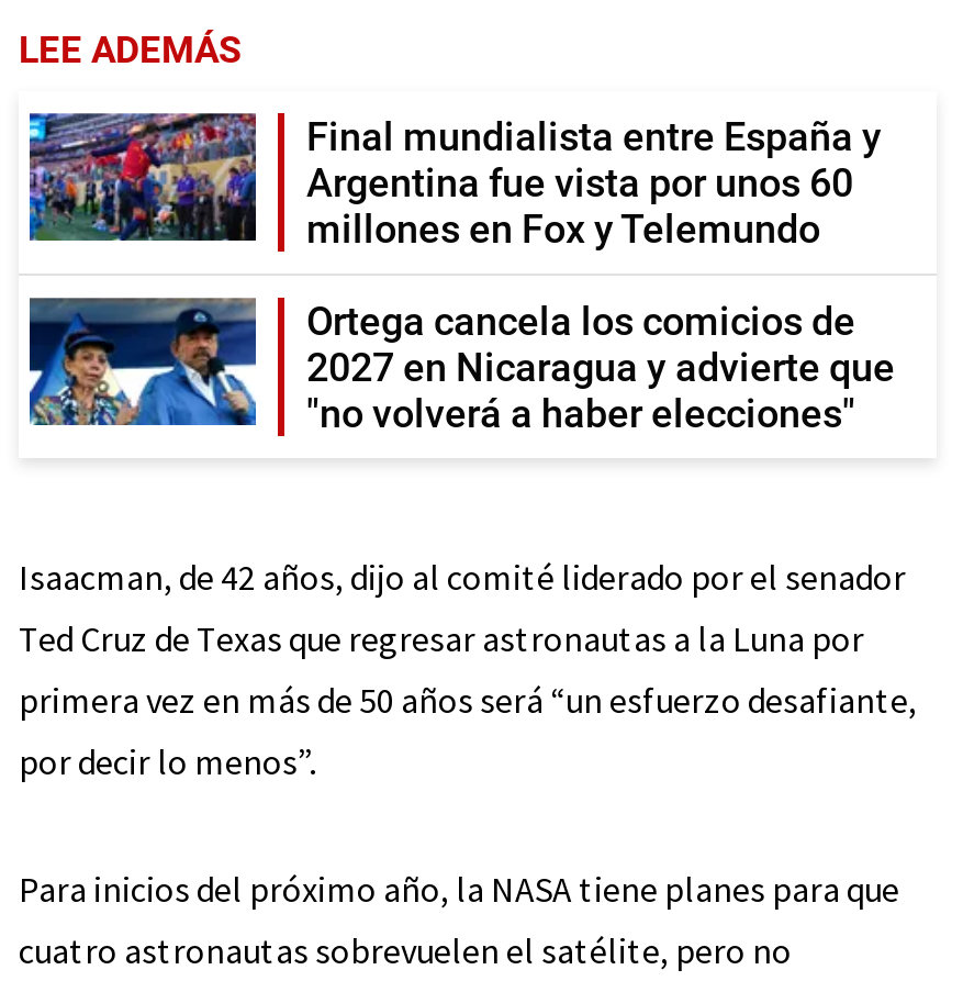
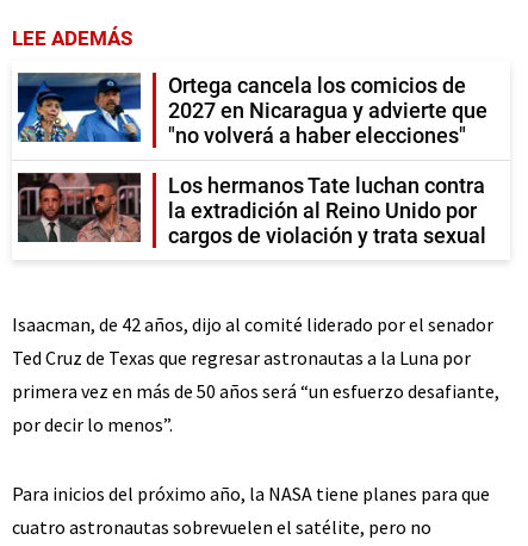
- [image]
- Final mundialista entre España y
- Argentina fue vista por unos 60
- millones en Fox y Telemundo

moved up: [image] | Ortega cancela los comicios de | 2027 en Nicaragua y advierte que | "no volverá a haber elecciones"

+ [image]
+ Los hermanos Tate luchan contra
+ la extradición al Reino Unido por
+ cargos de violación y trata sexual
